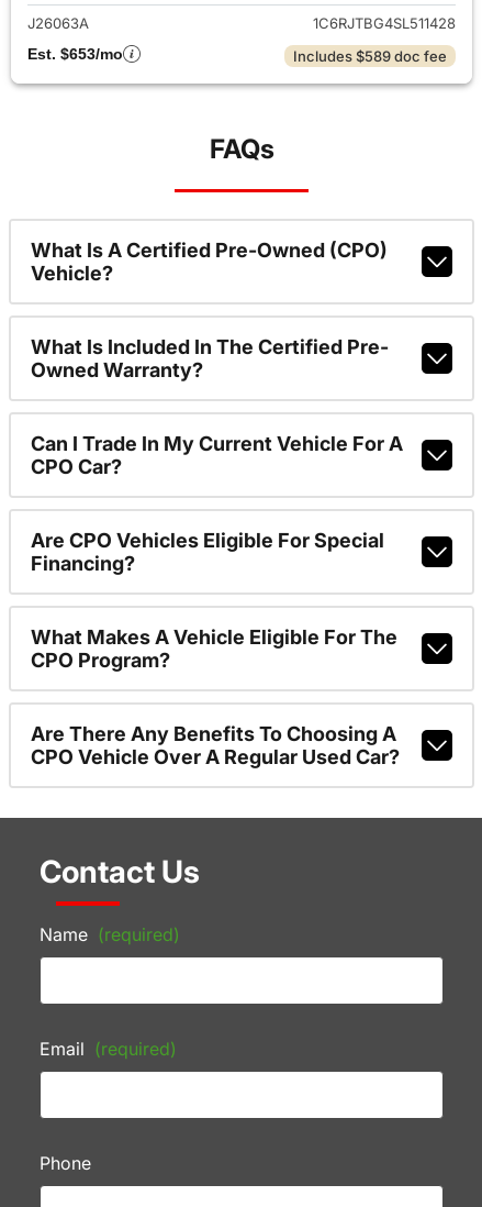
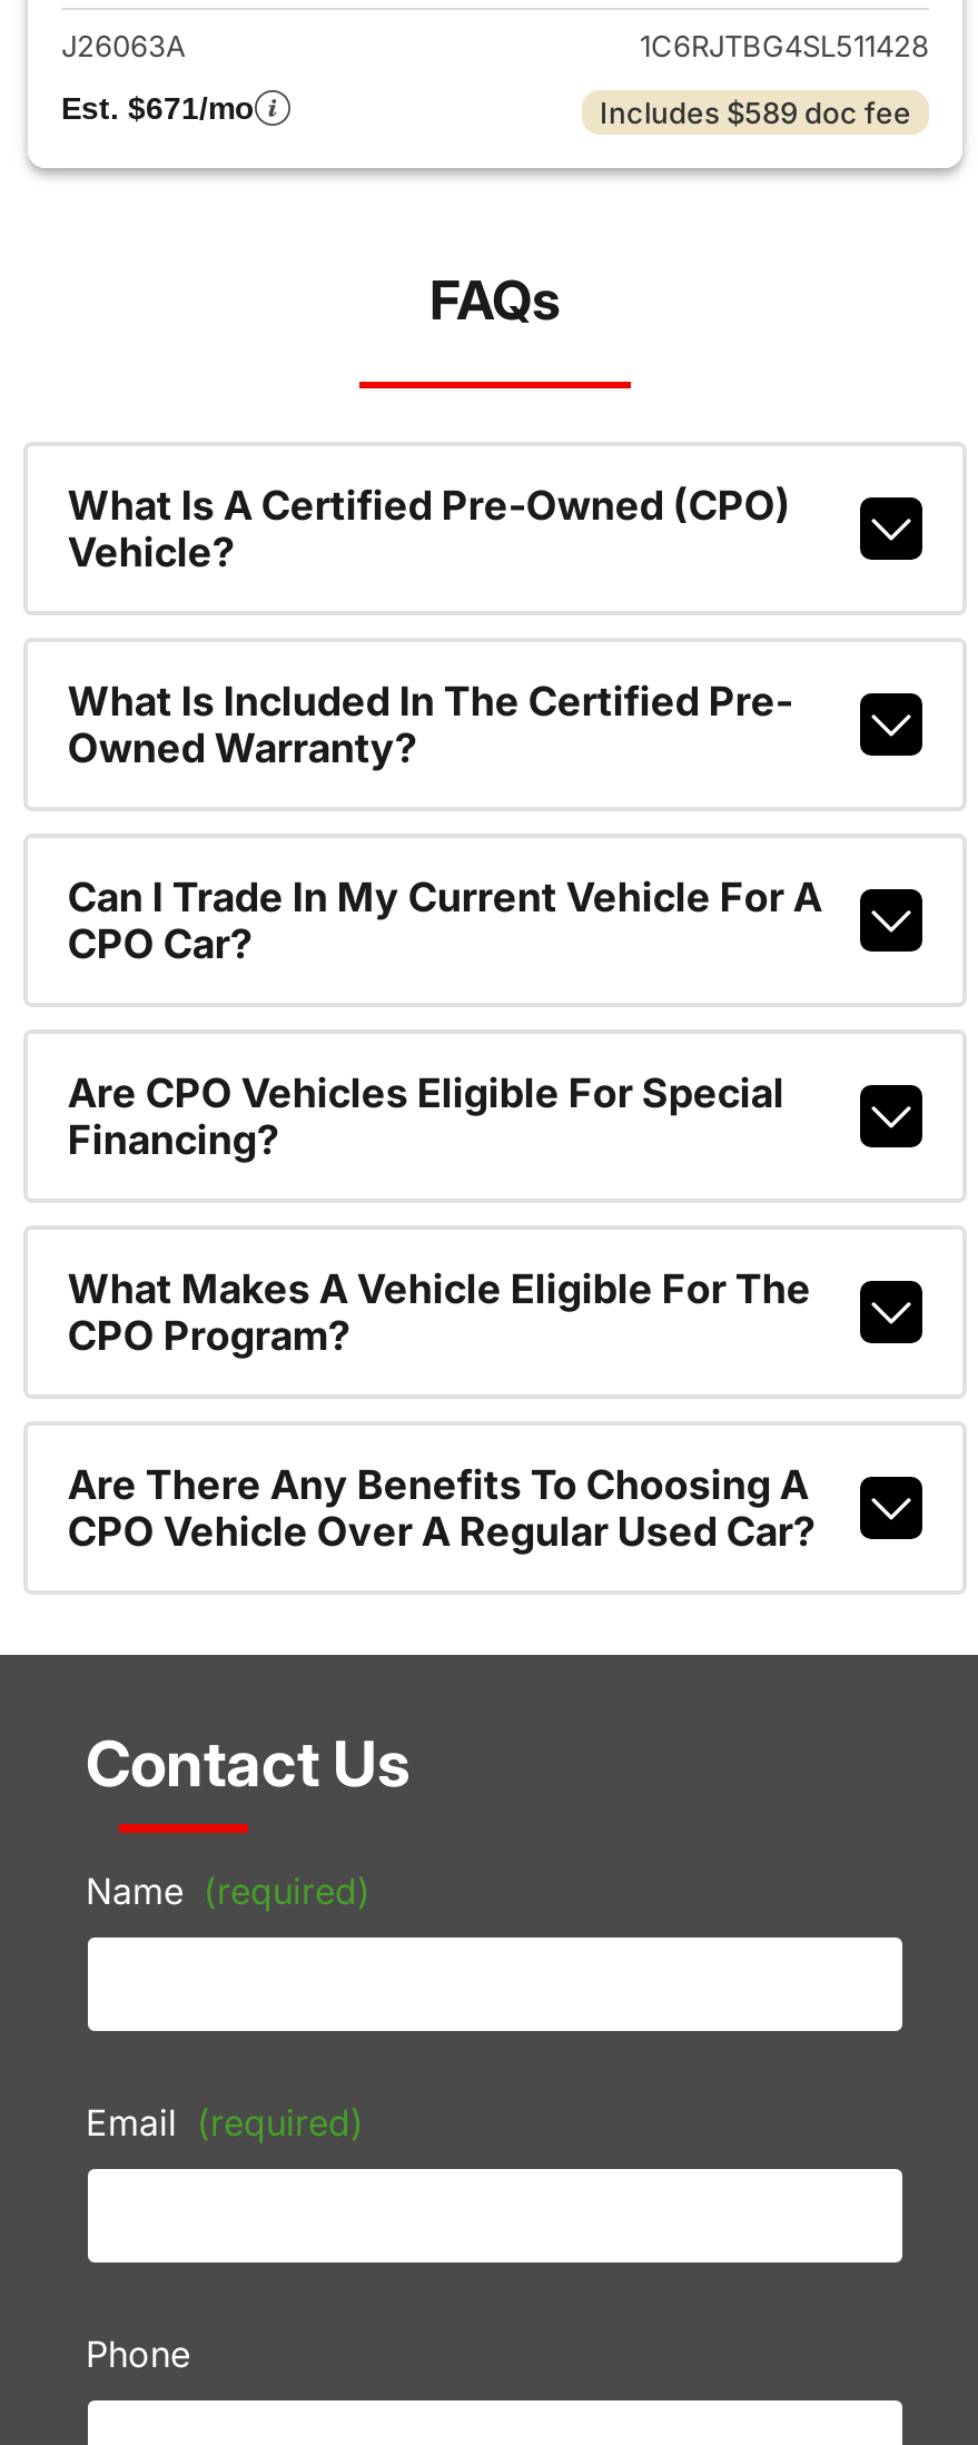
- Est. $653/mo
+ Est. $671/mo
